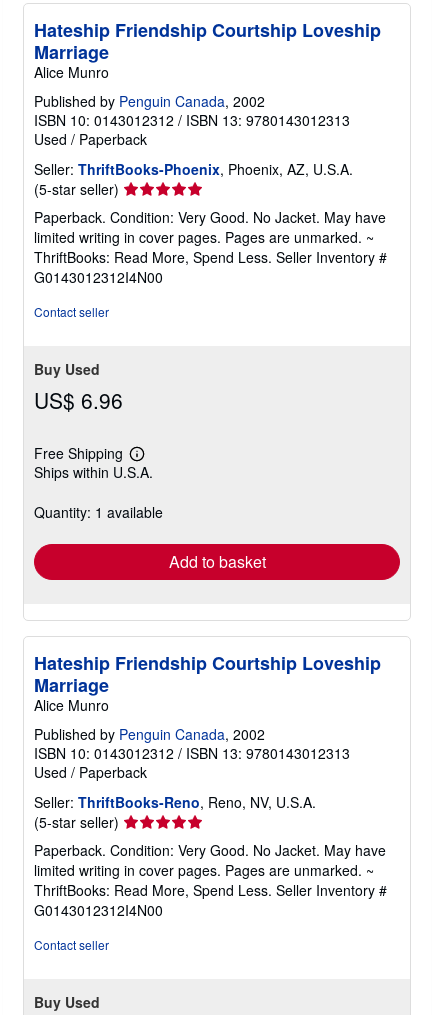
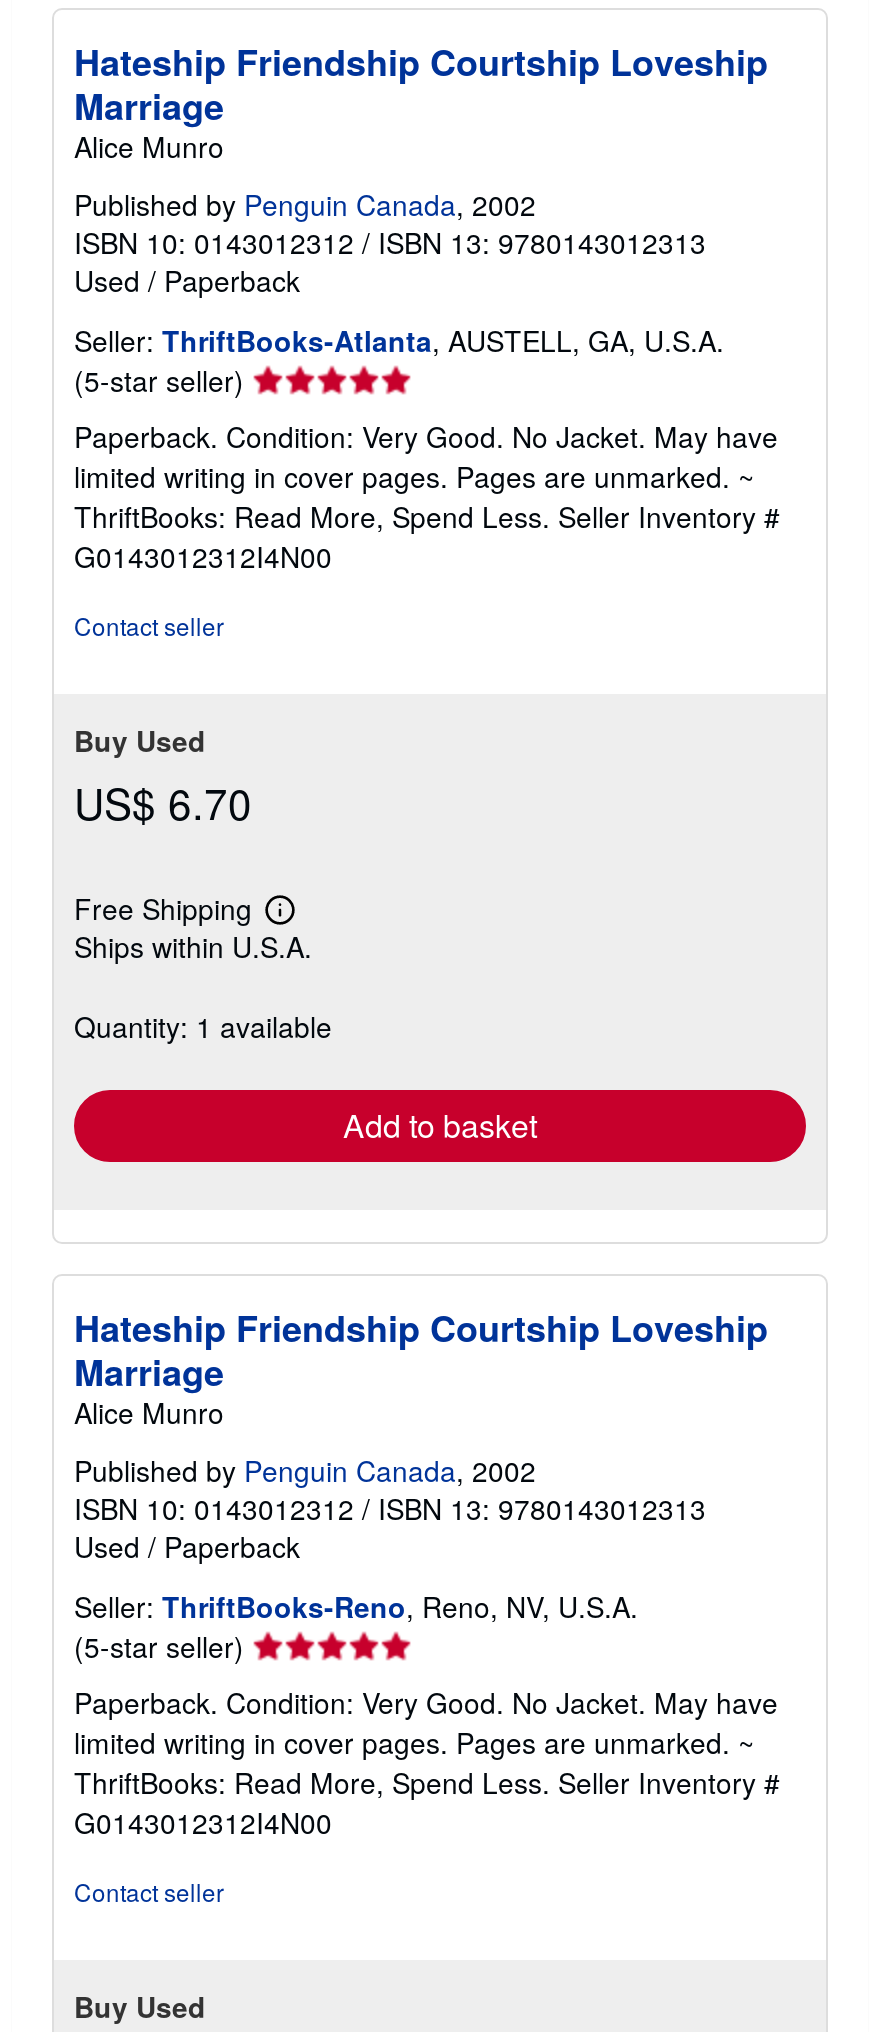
- Seller: ThriftBooks-Phoenix, Phoenix, AZ, U.S.A.
+ Seller: ThriftBooks-Atlanta, AUSTELL, GA, U.S.A.

- US$ 6.96
+ US$ 6.70
